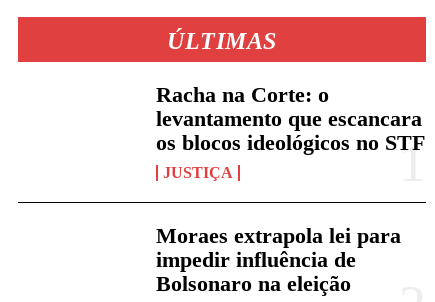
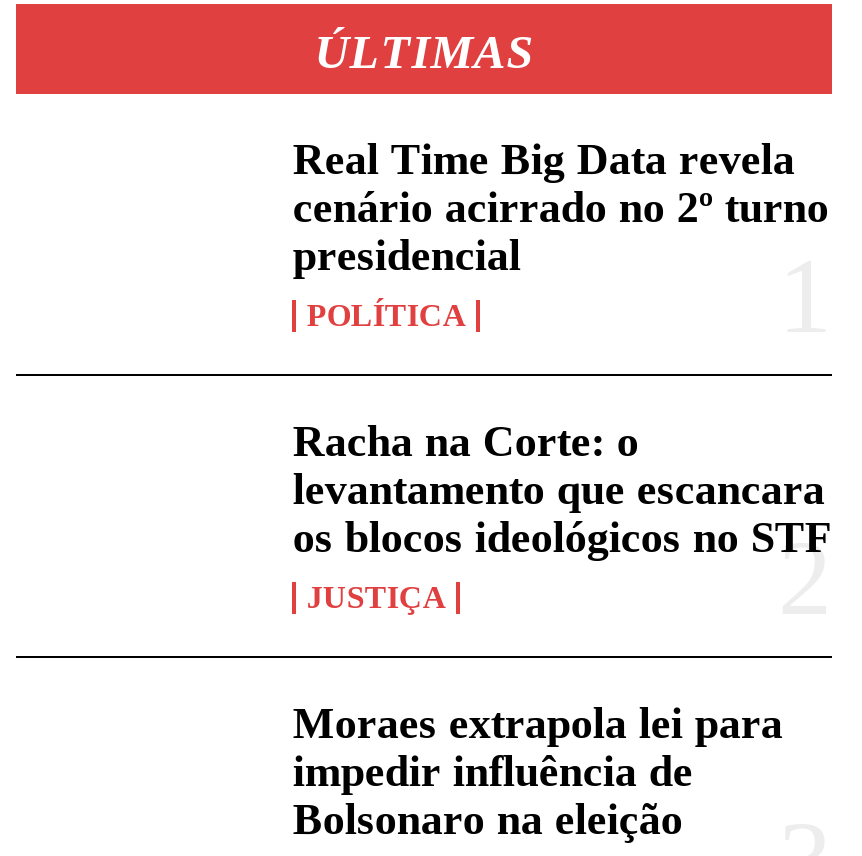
+ Real Time Big Data revela
+ cenário acirrado no 2º turno
+ presidencial
+ POLÍTICA
